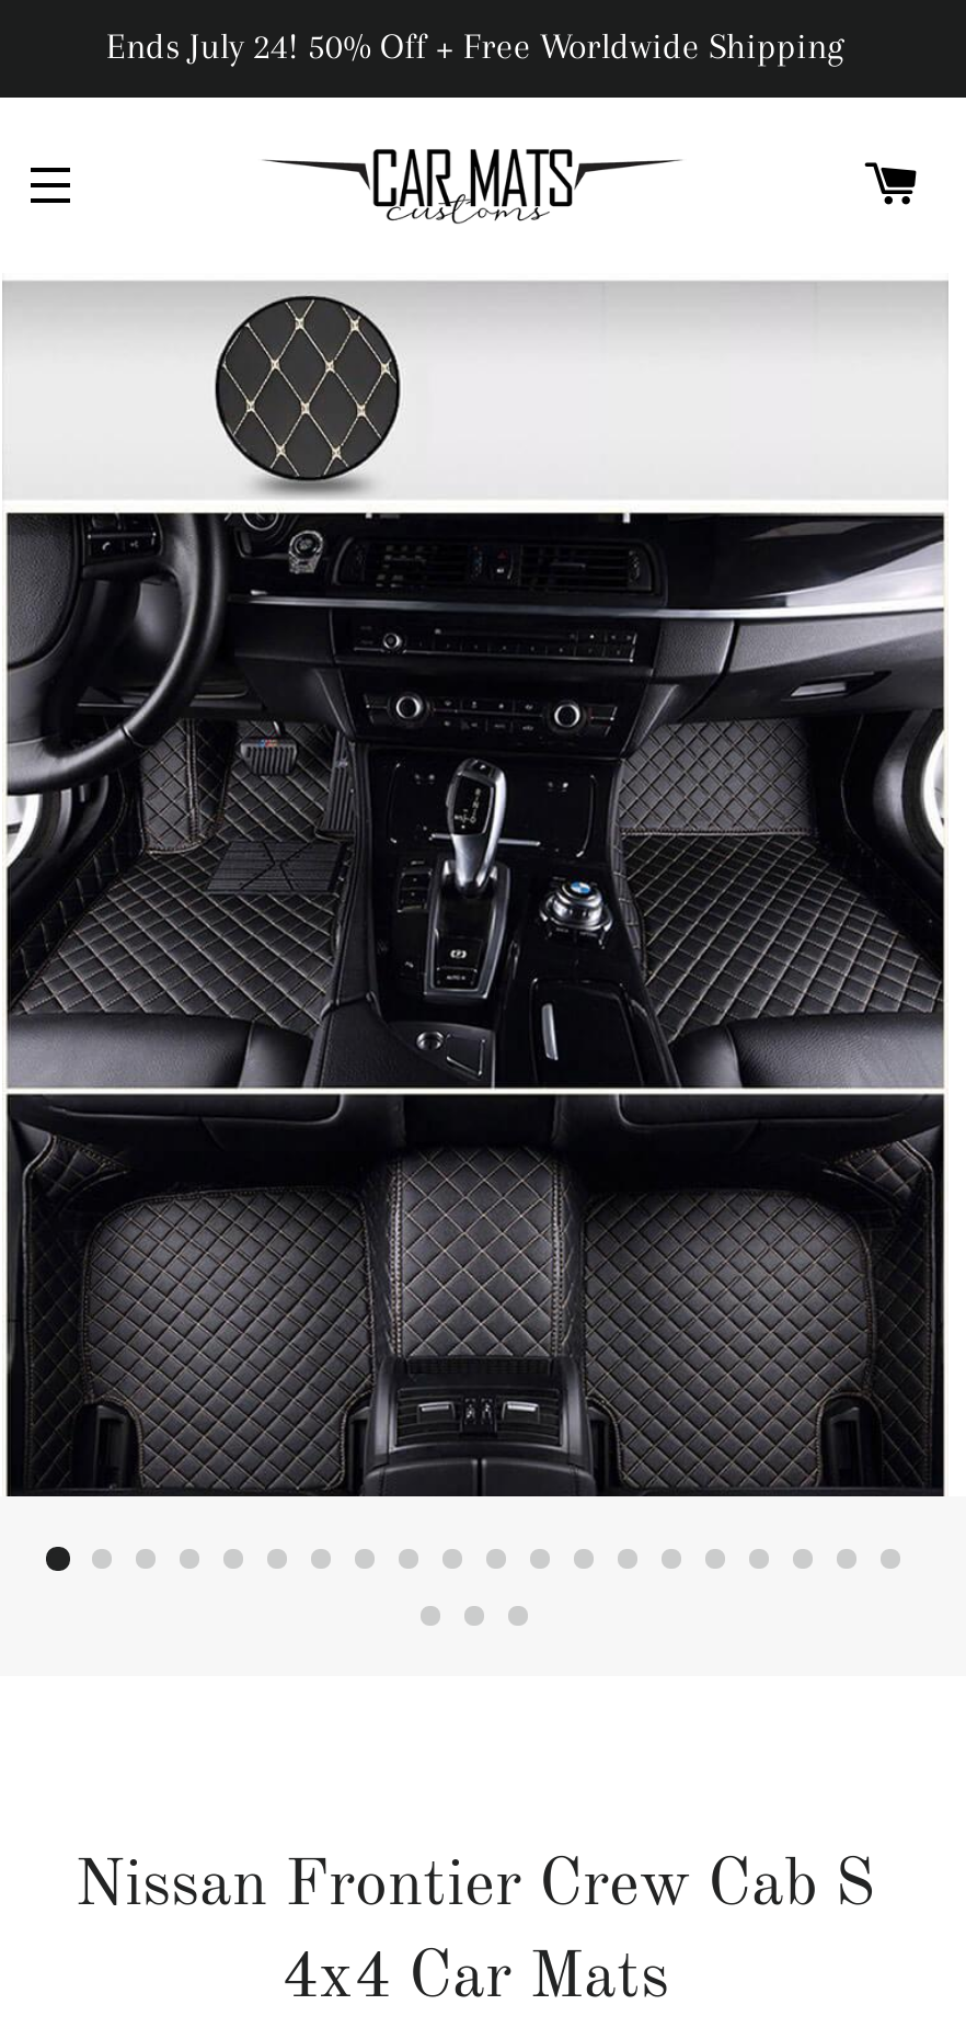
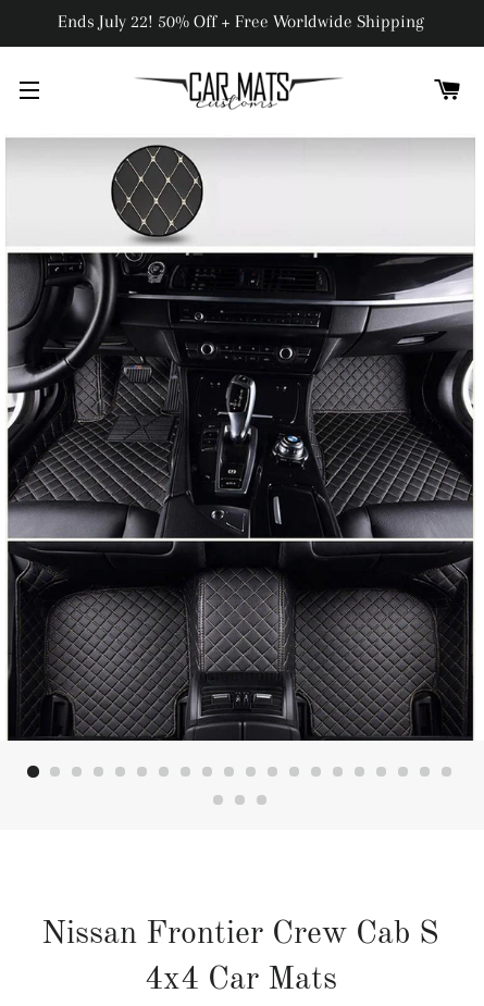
- Ends July 24! 50% Off + Free Worldwide Shipping
+ Ends July 22! 50% Off + Free Worldwide Shipping
